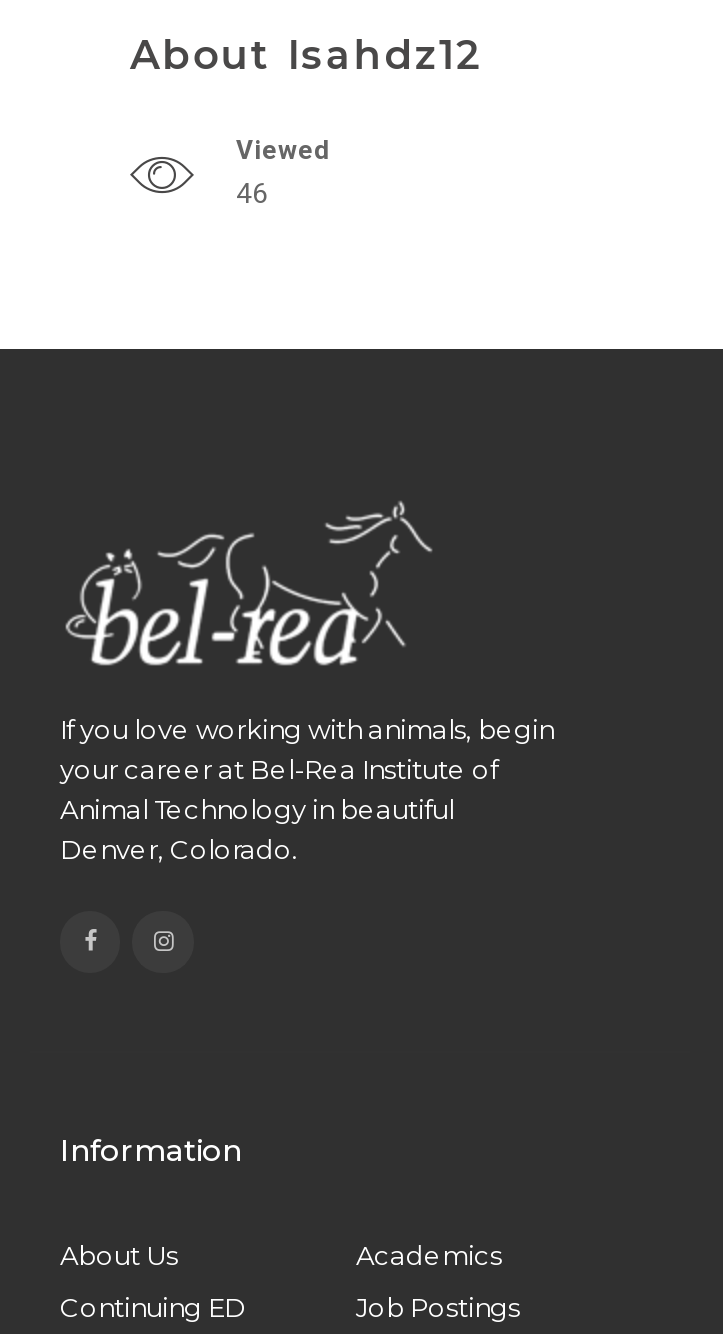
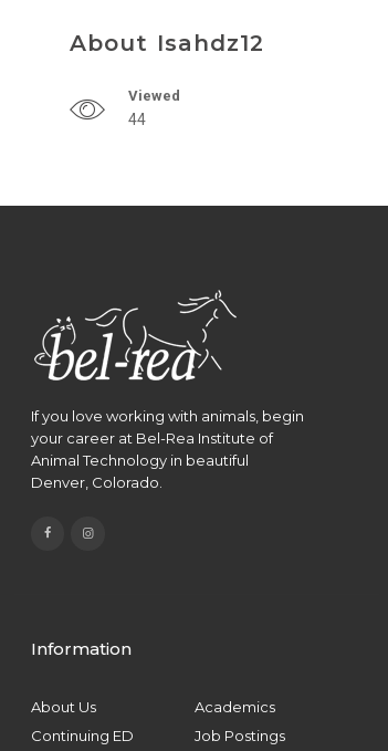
- 46
+ 44
